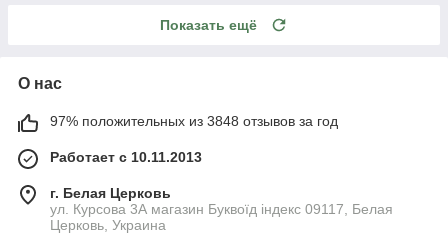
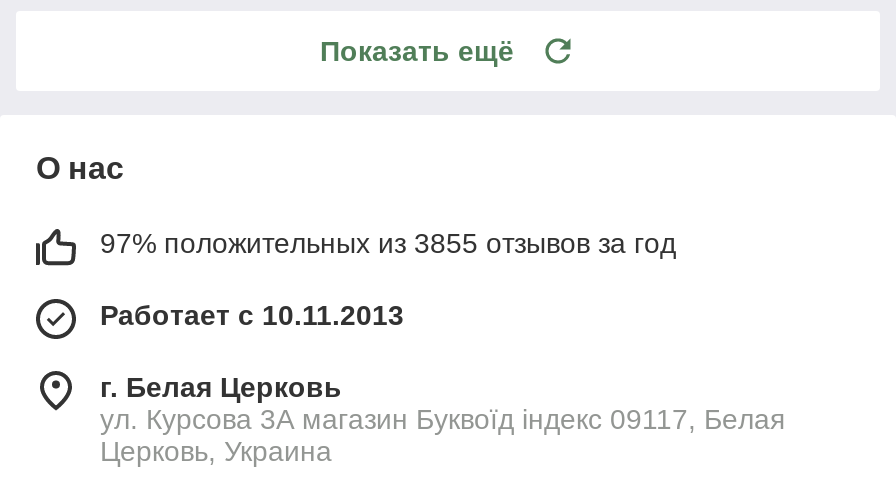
- 97% положительных из 3848 отзывов за год
+ 97% положительных из 3855 отзывов за год
